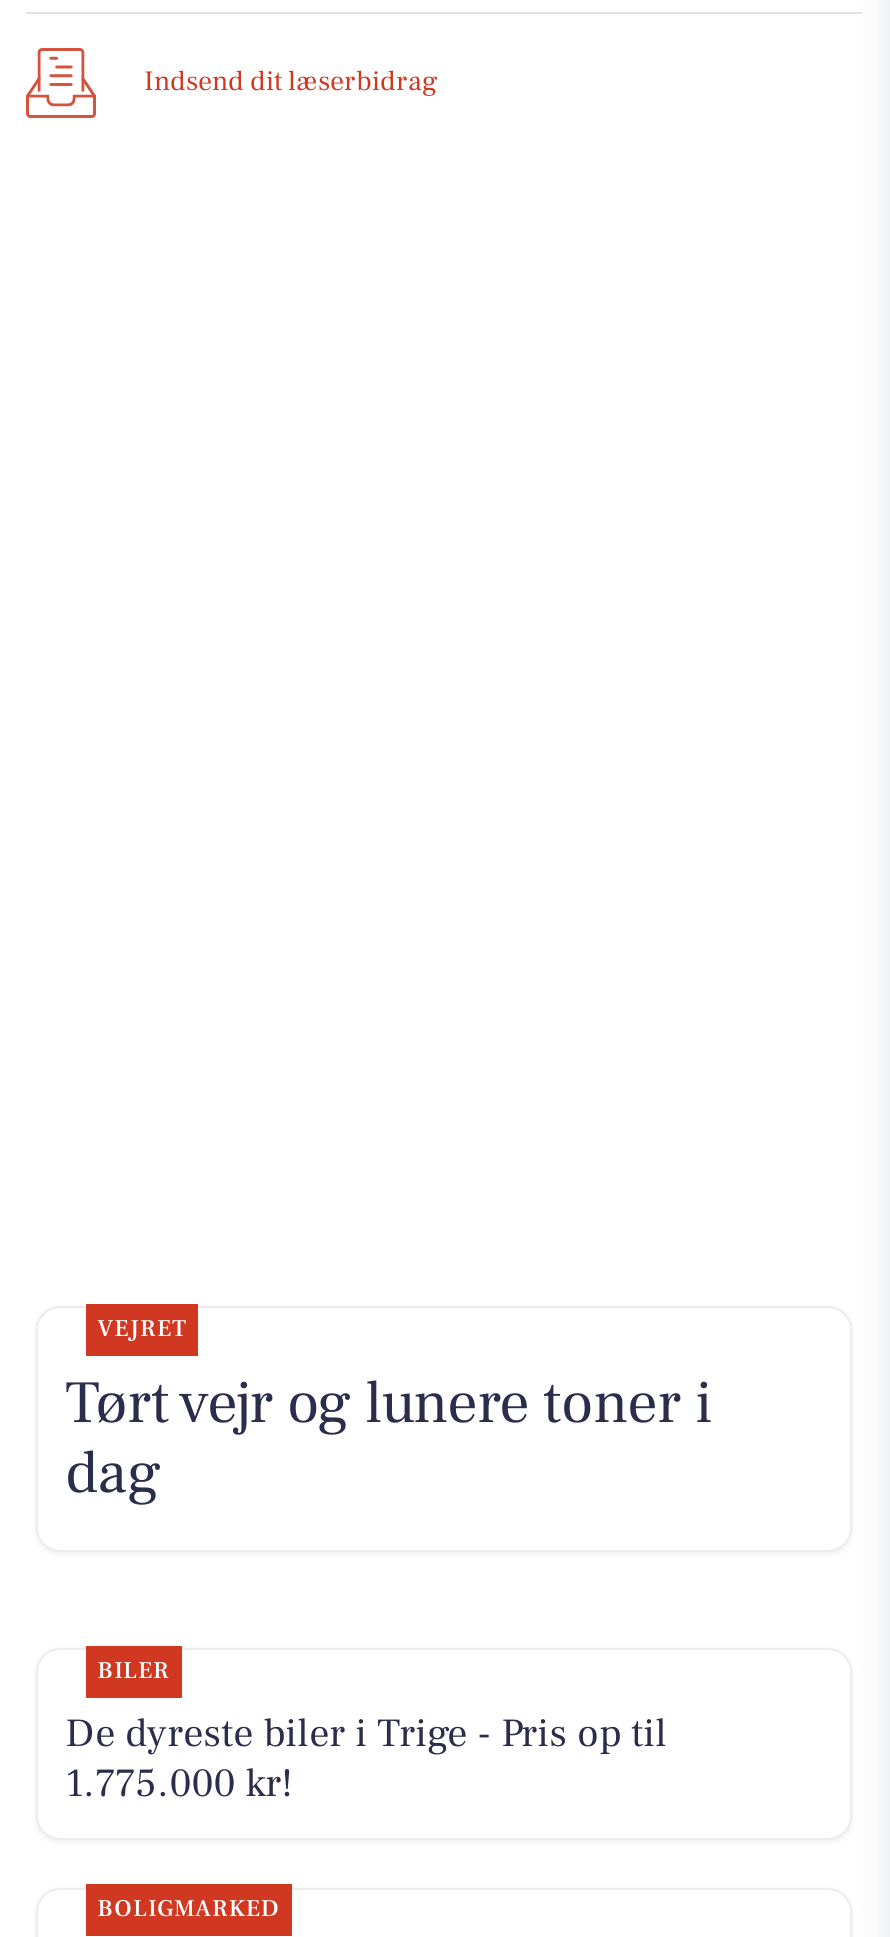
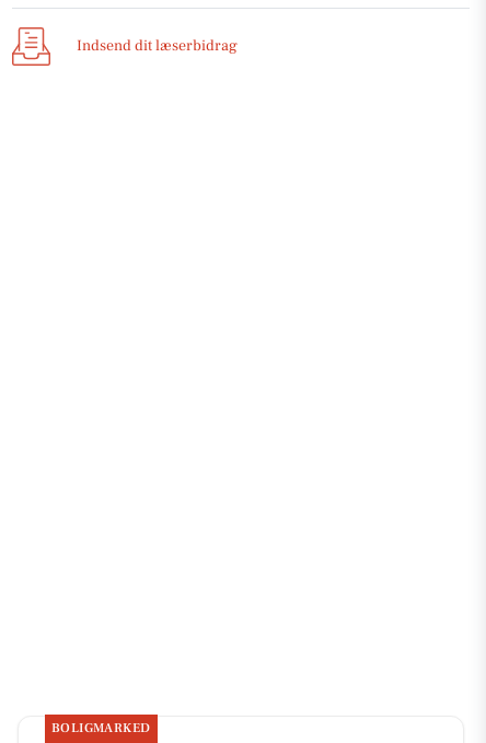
- VEJRET
- Tørt vejr og lunere toner i
- dag
- BILER
- De dyreste biler i Trige - Pris op til
- 1.775.000 kr!
